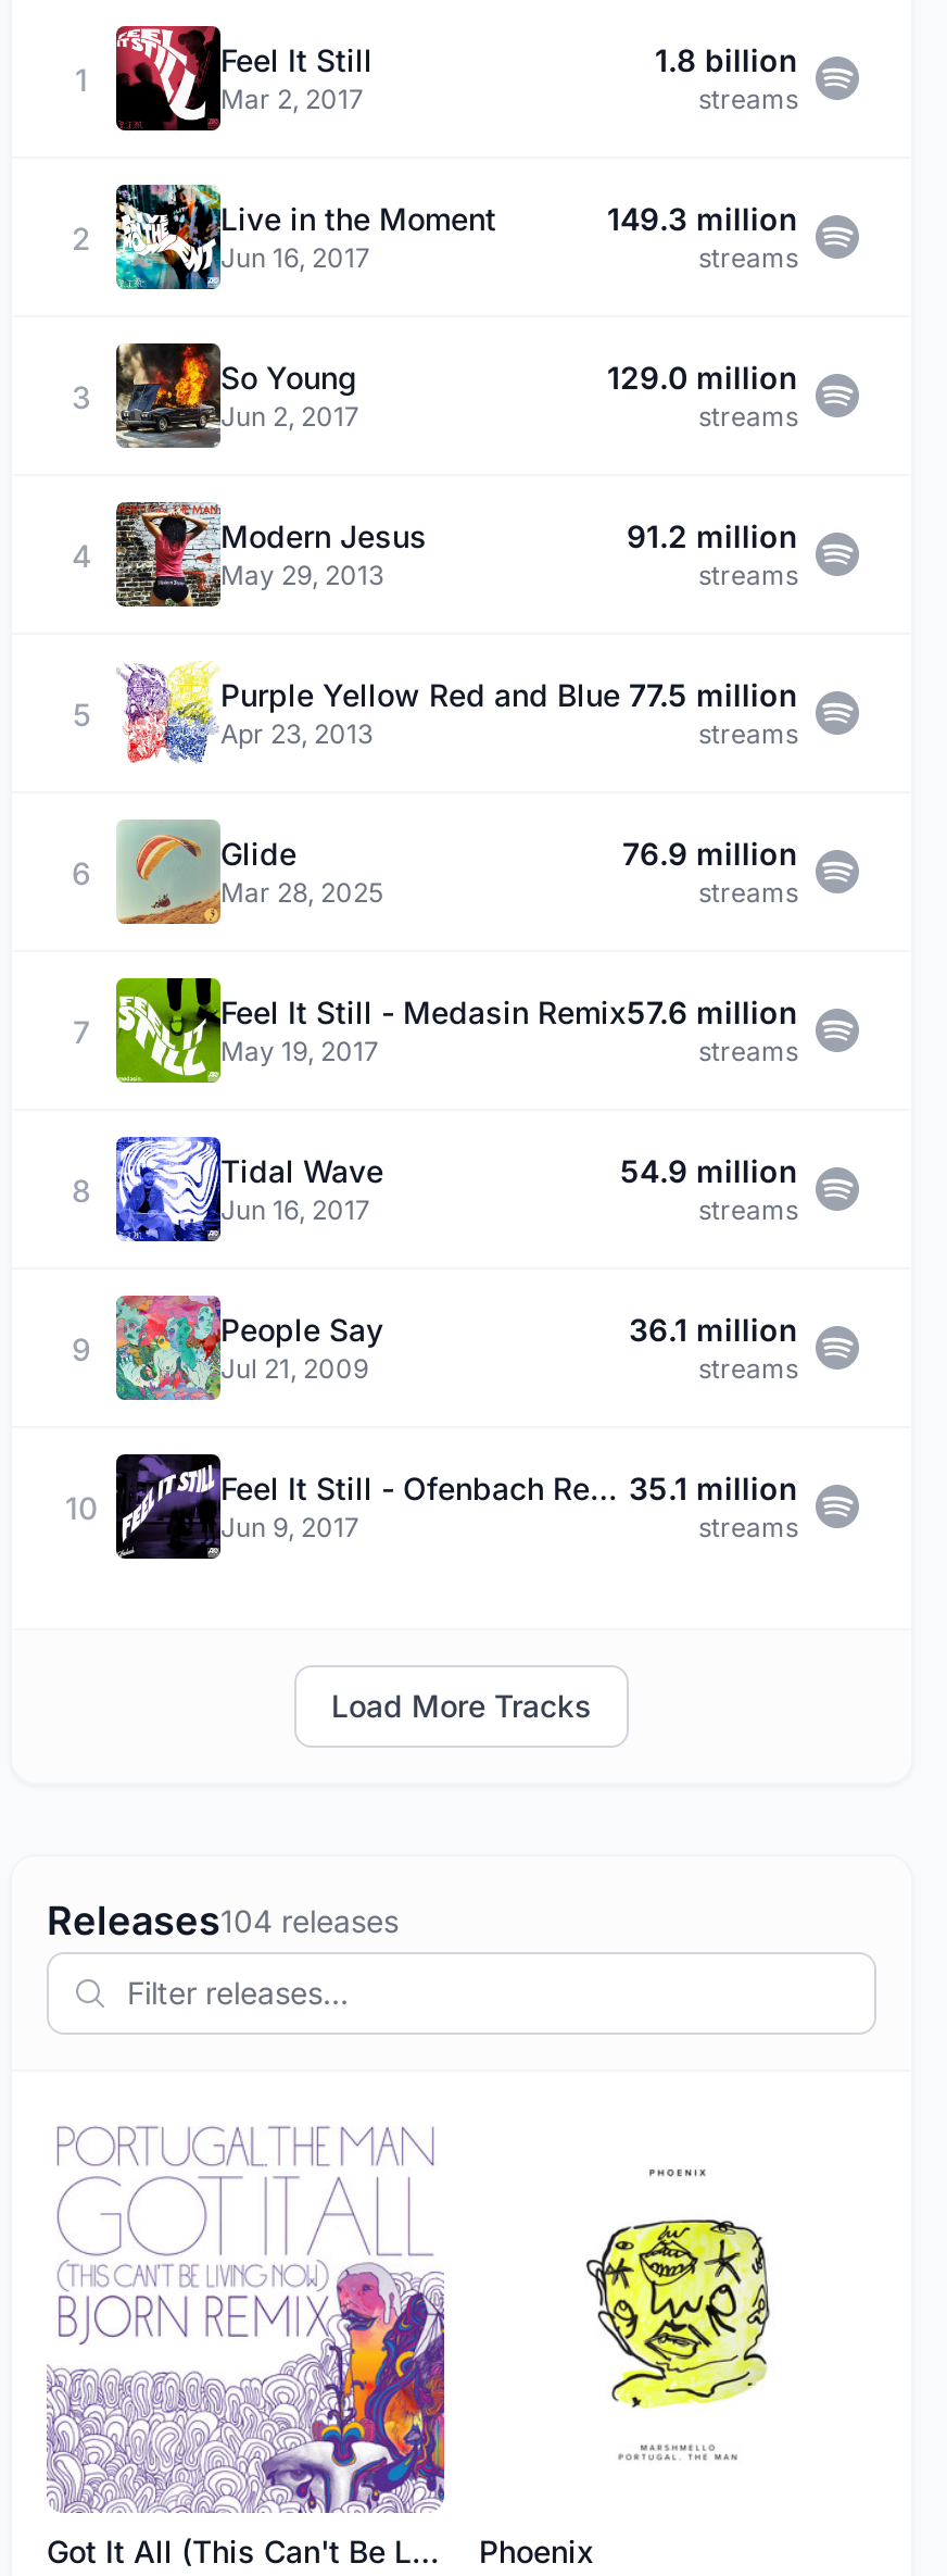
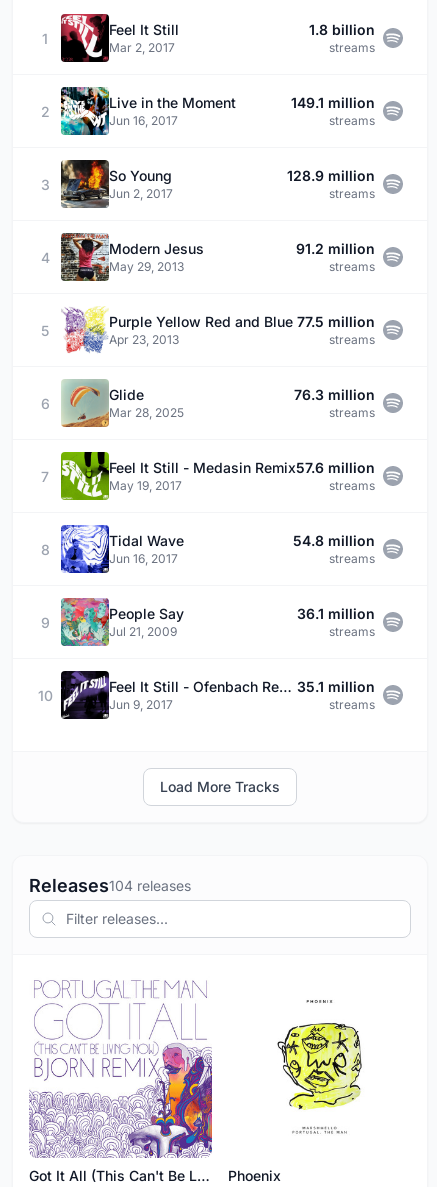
- 149.3 million
+ 149.1 million

- 129.0 million
+ 128.9 million

- 76.9 million
+ 76.3 million

- 54.9 million
+ 54.8 million
